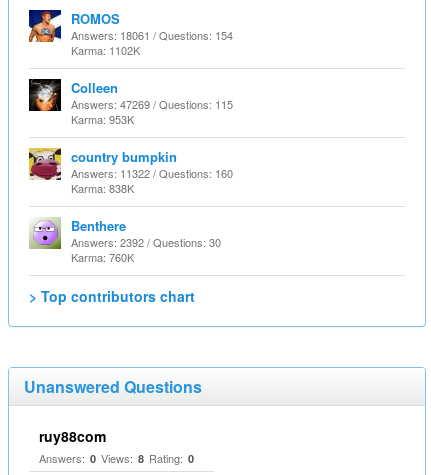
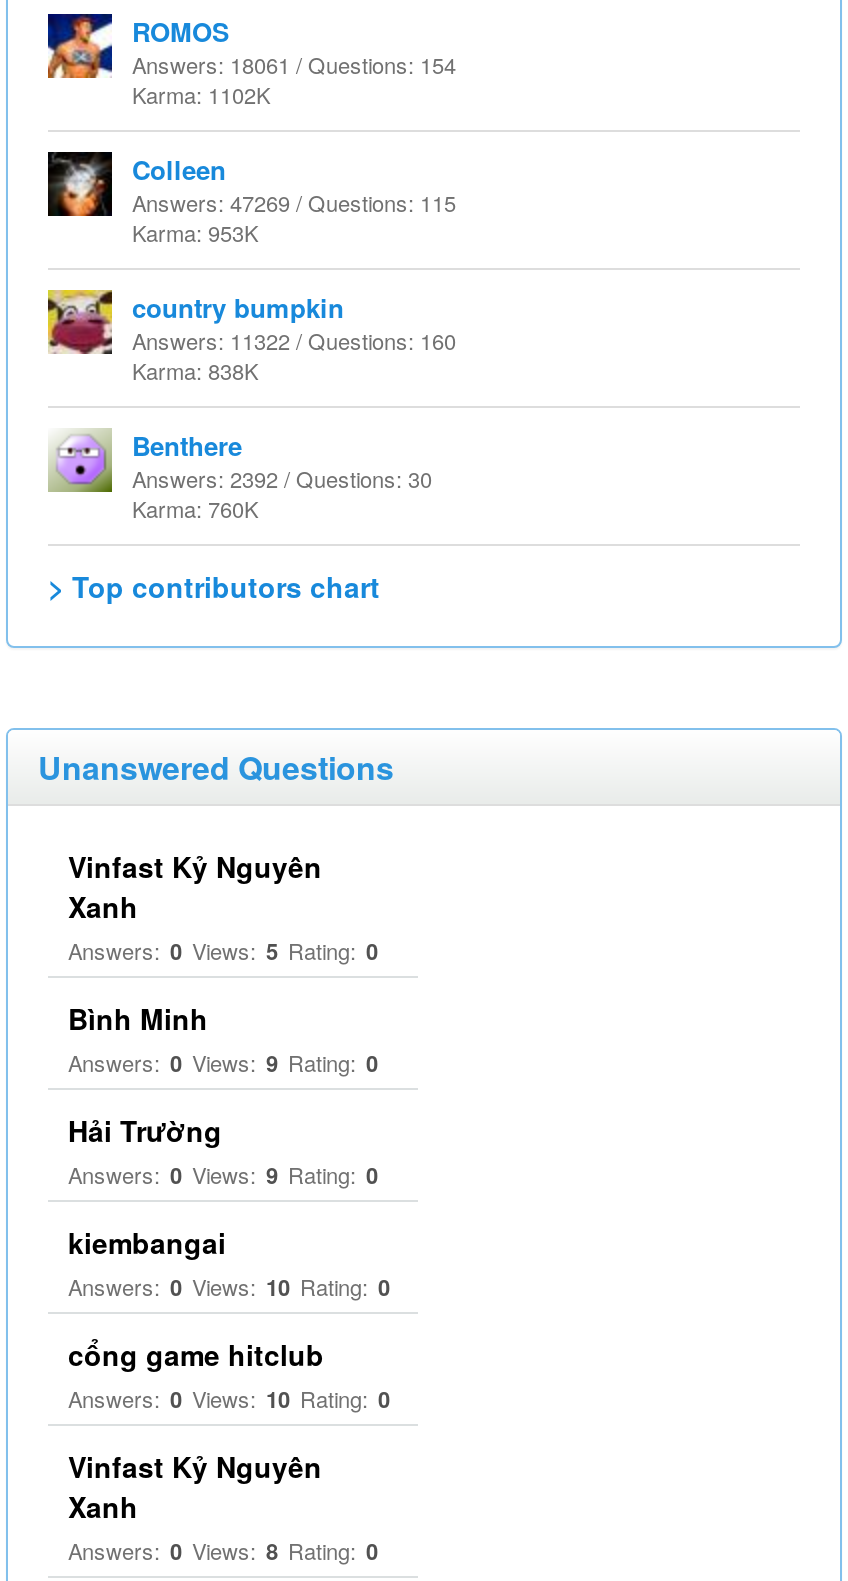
- ruy88com
+ Vinfast Kỷ Nguyên
+ Xanh
+ Answers: 0 Views: 5 Rating: 0
+ Bình Minh
+ Answers: 0 Views: 9 Rating: 0
+ Hải Trường
+ Answers: 0 Views: 9 Rating: 0
+ kiembangai
+ Answers: 0 Views: 10 Rating: 0
+ cổng game hitclub
+ Answers: 0 Views: 10 Rating: 0
+ Vinfast Kỷ Nguyên
+ Xanh
